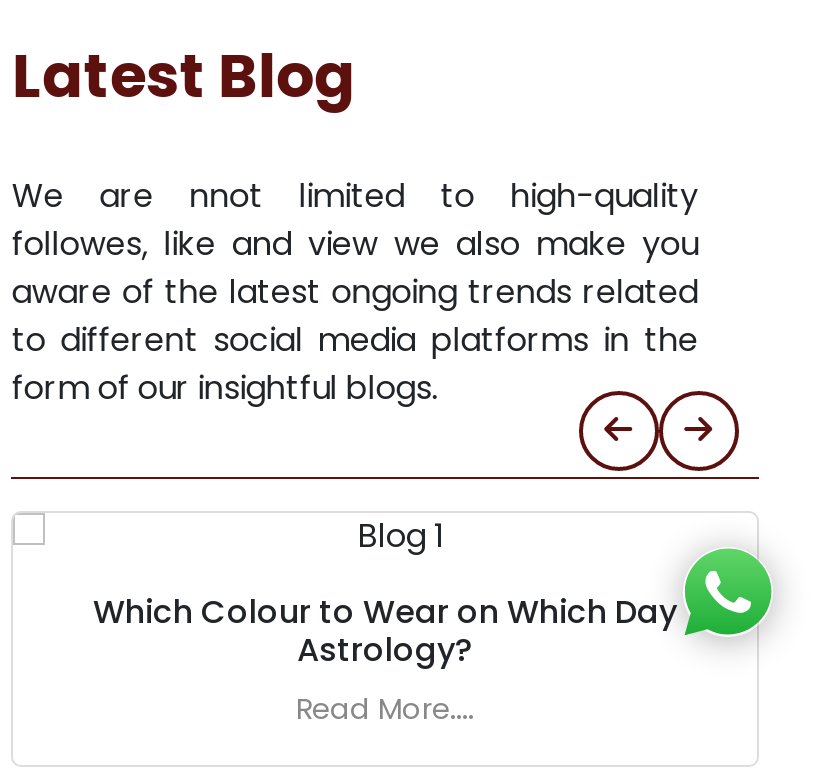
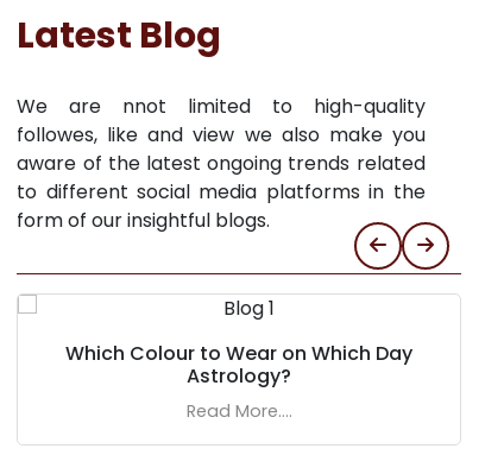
- [image]
